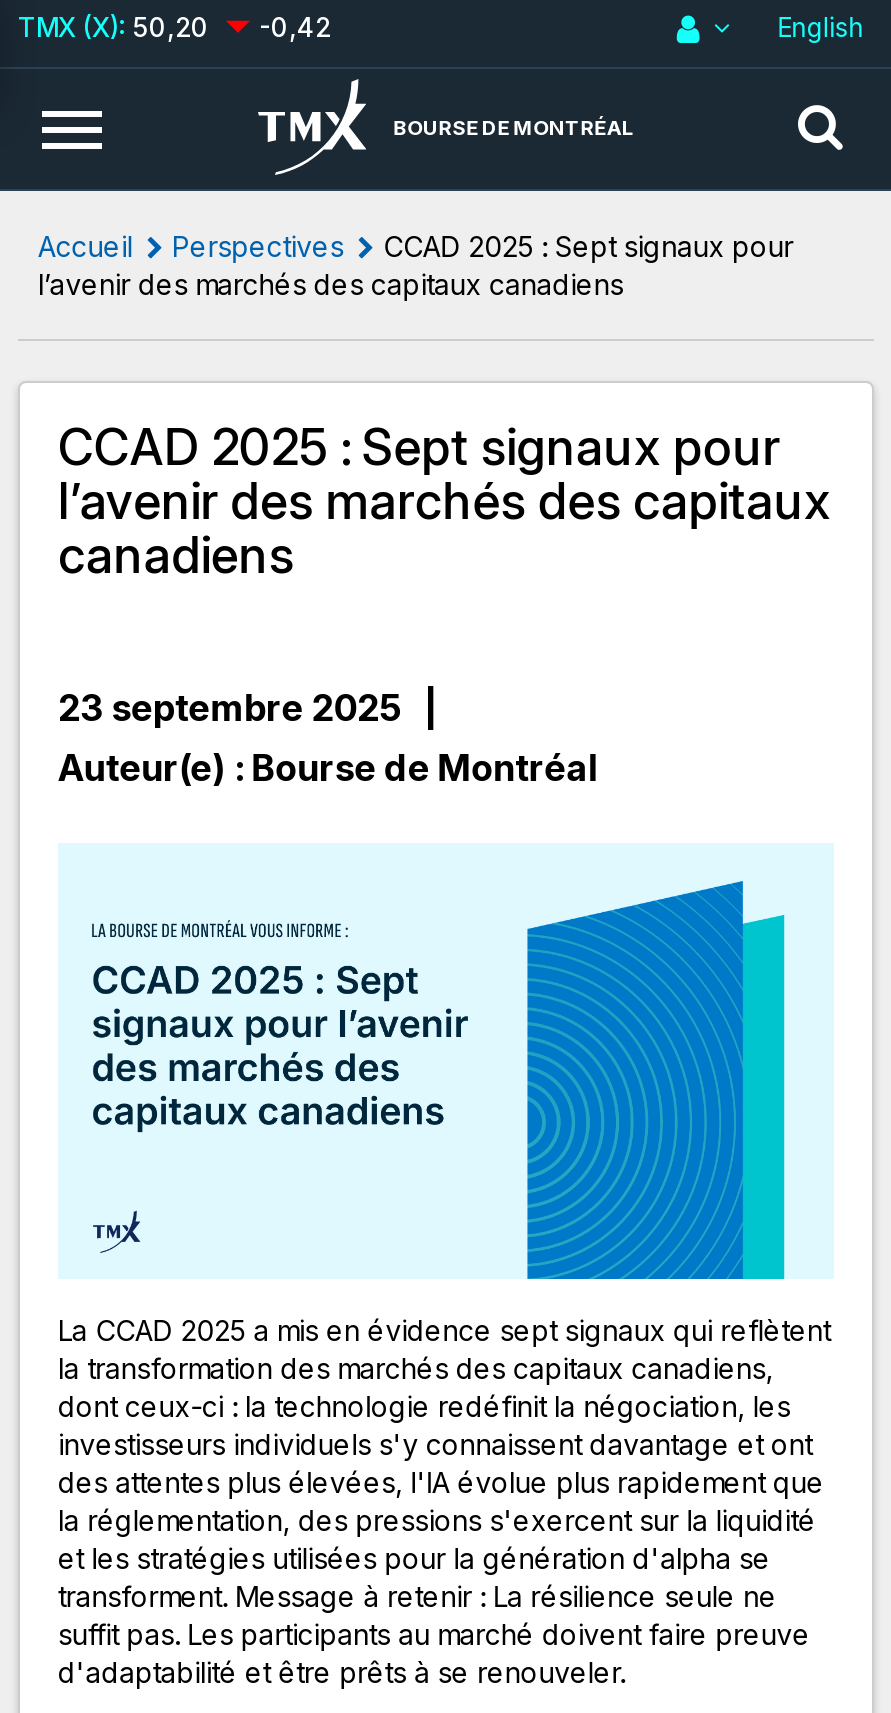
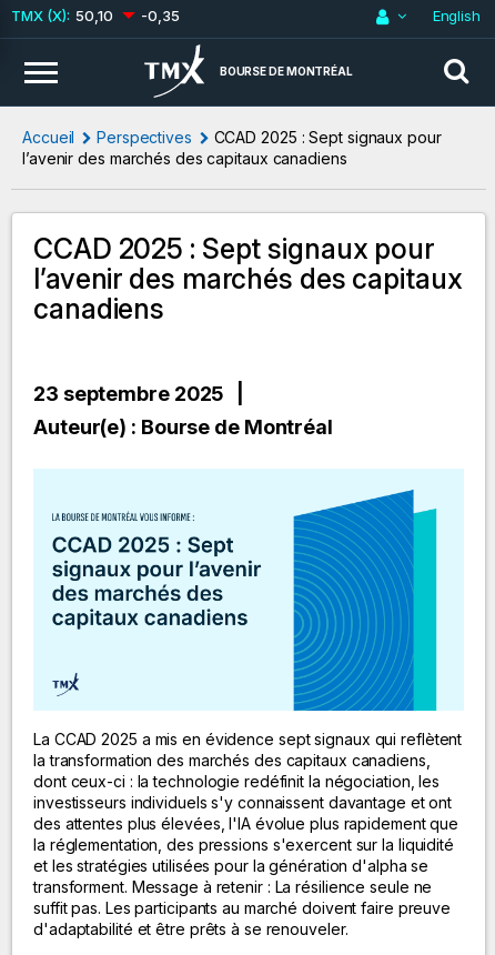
- 50,20
+ 50,10

- -0,42
+ -0,35
